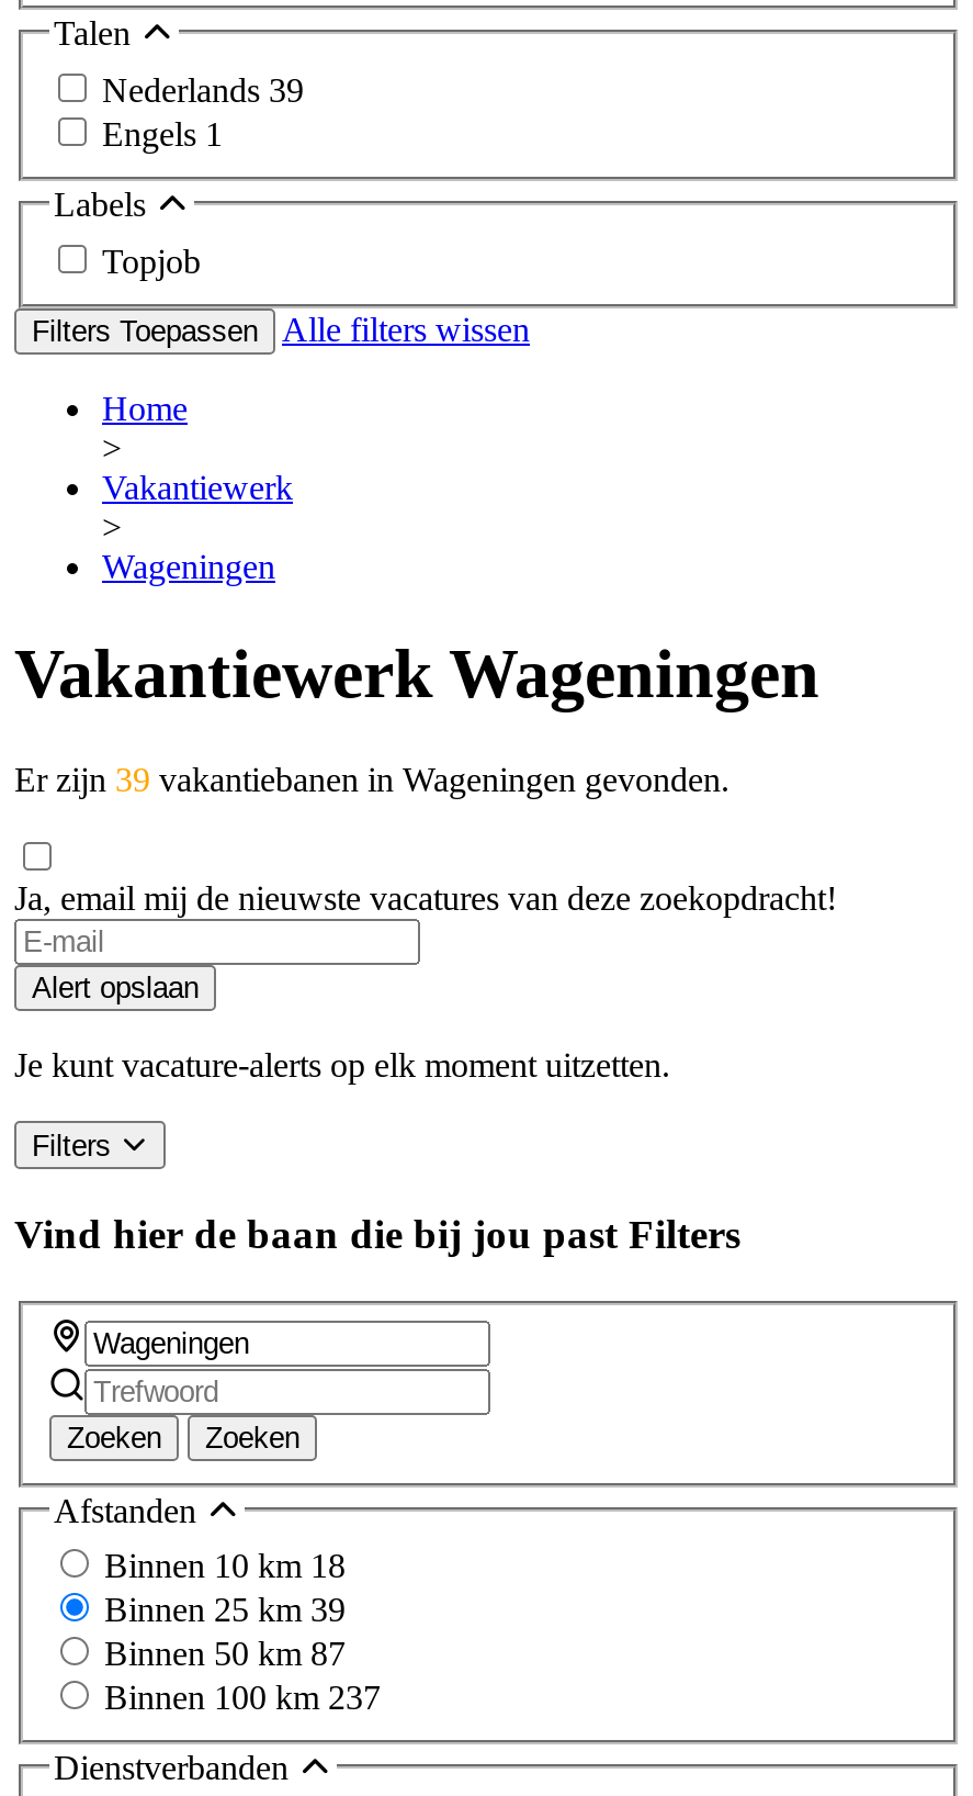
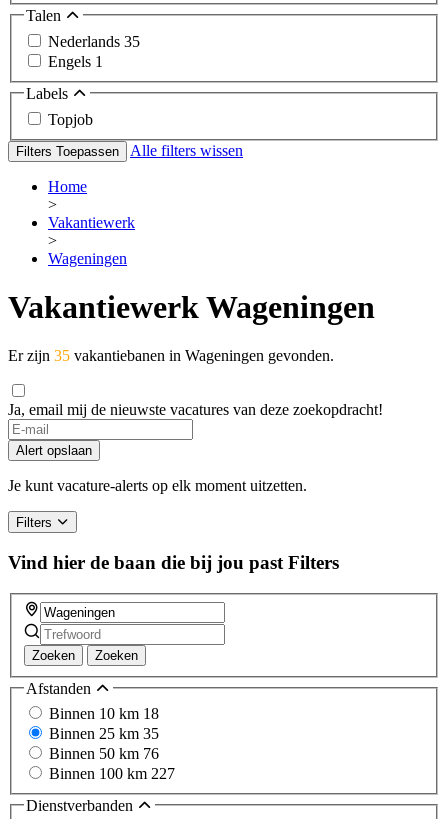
- Nederlands 39
+ Nederlands 35

- Er zijn 39 vakantiebanen in Wageningen gevonden.
+ Er zijn 35 vakantiebanen in Wageningen gevonden.

- Binnen 25 km 39
+ Binnen 25 km 35

- Binnen 50 km 87
+ Binnen 50 km 76

- Binnen 100 km 237
+ Binnen 100 km 227
